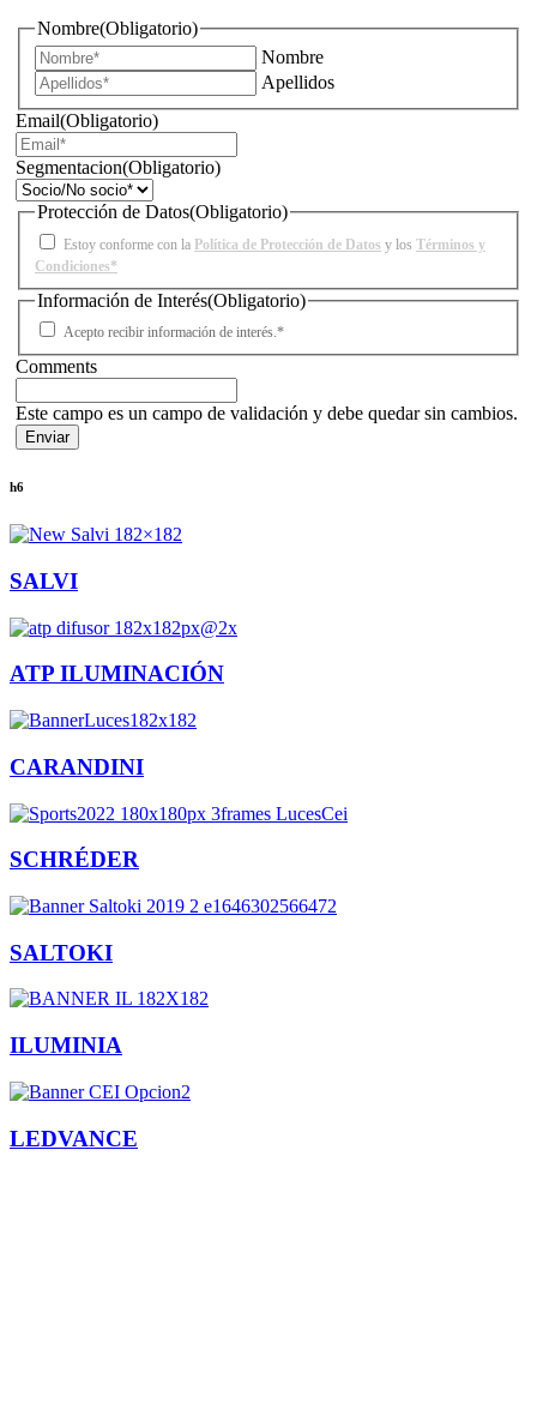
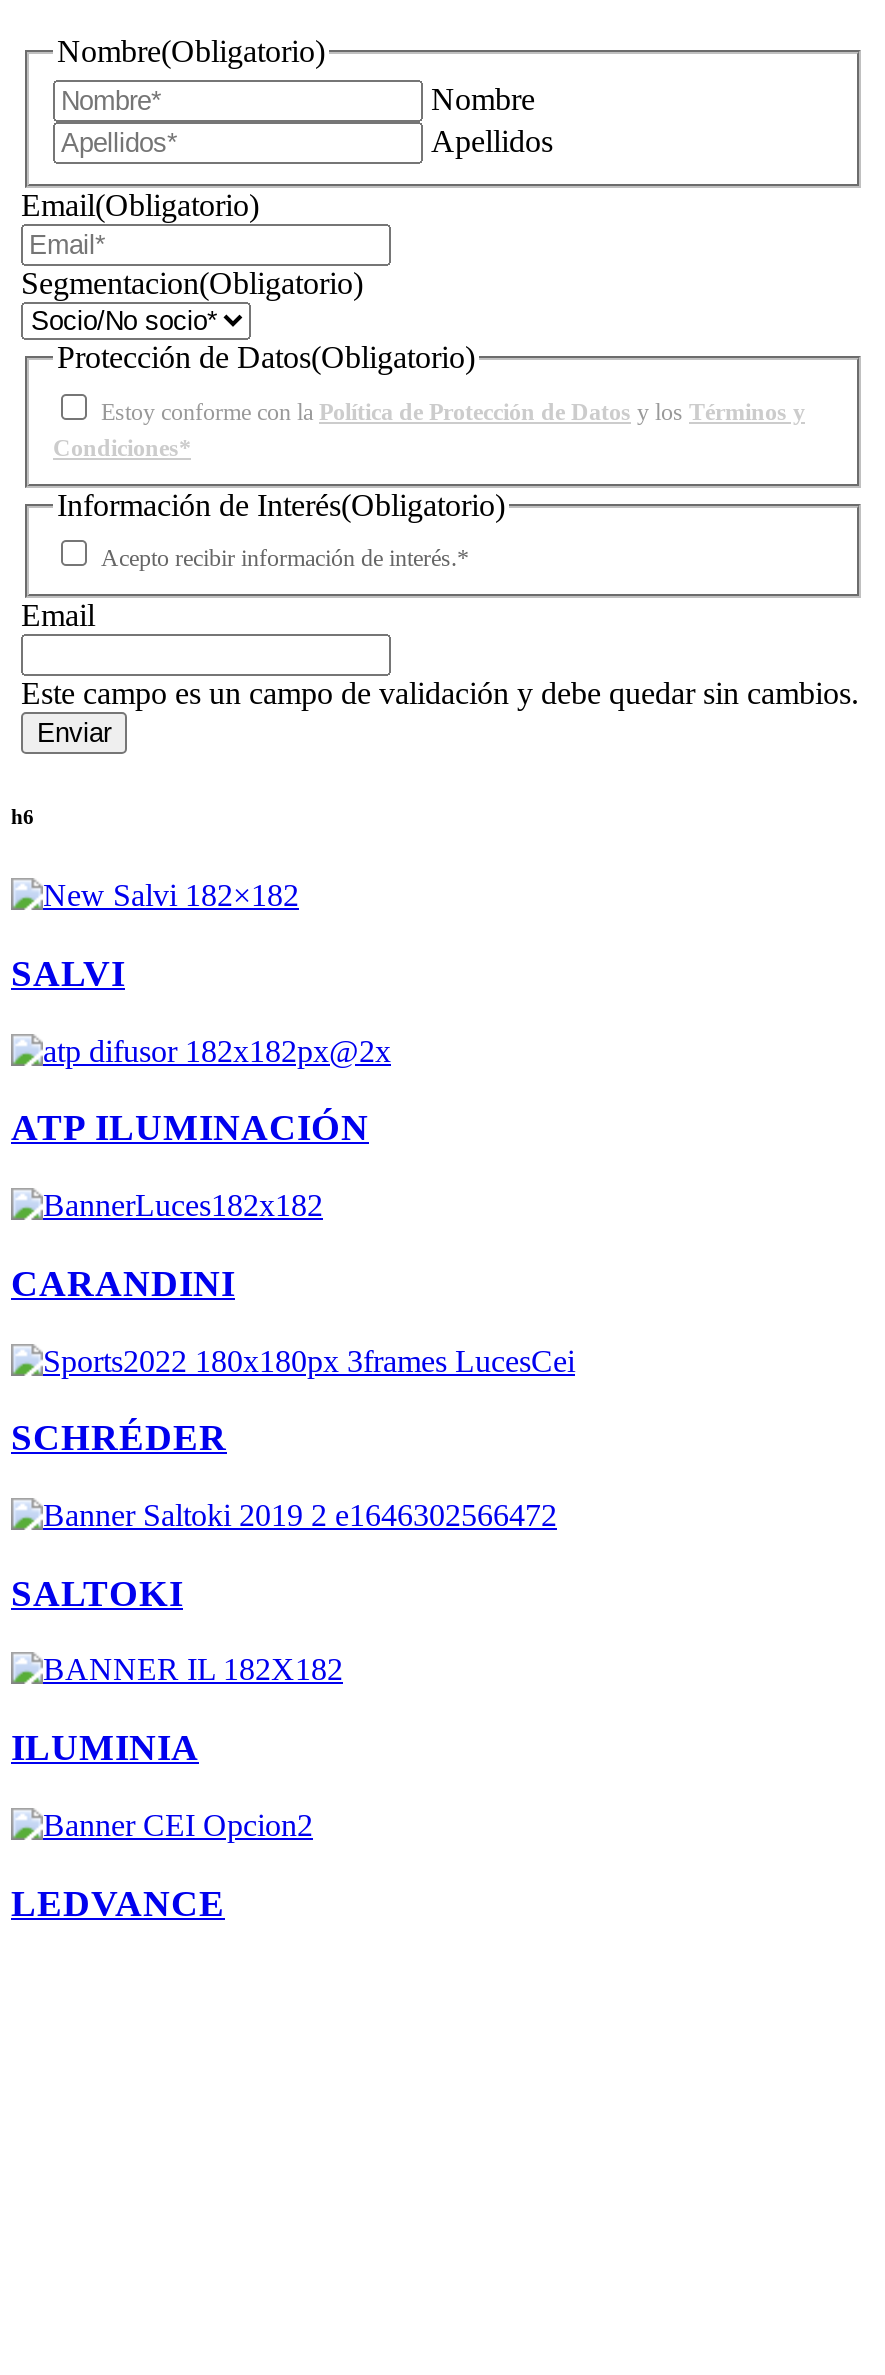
- Comments
+ Email
